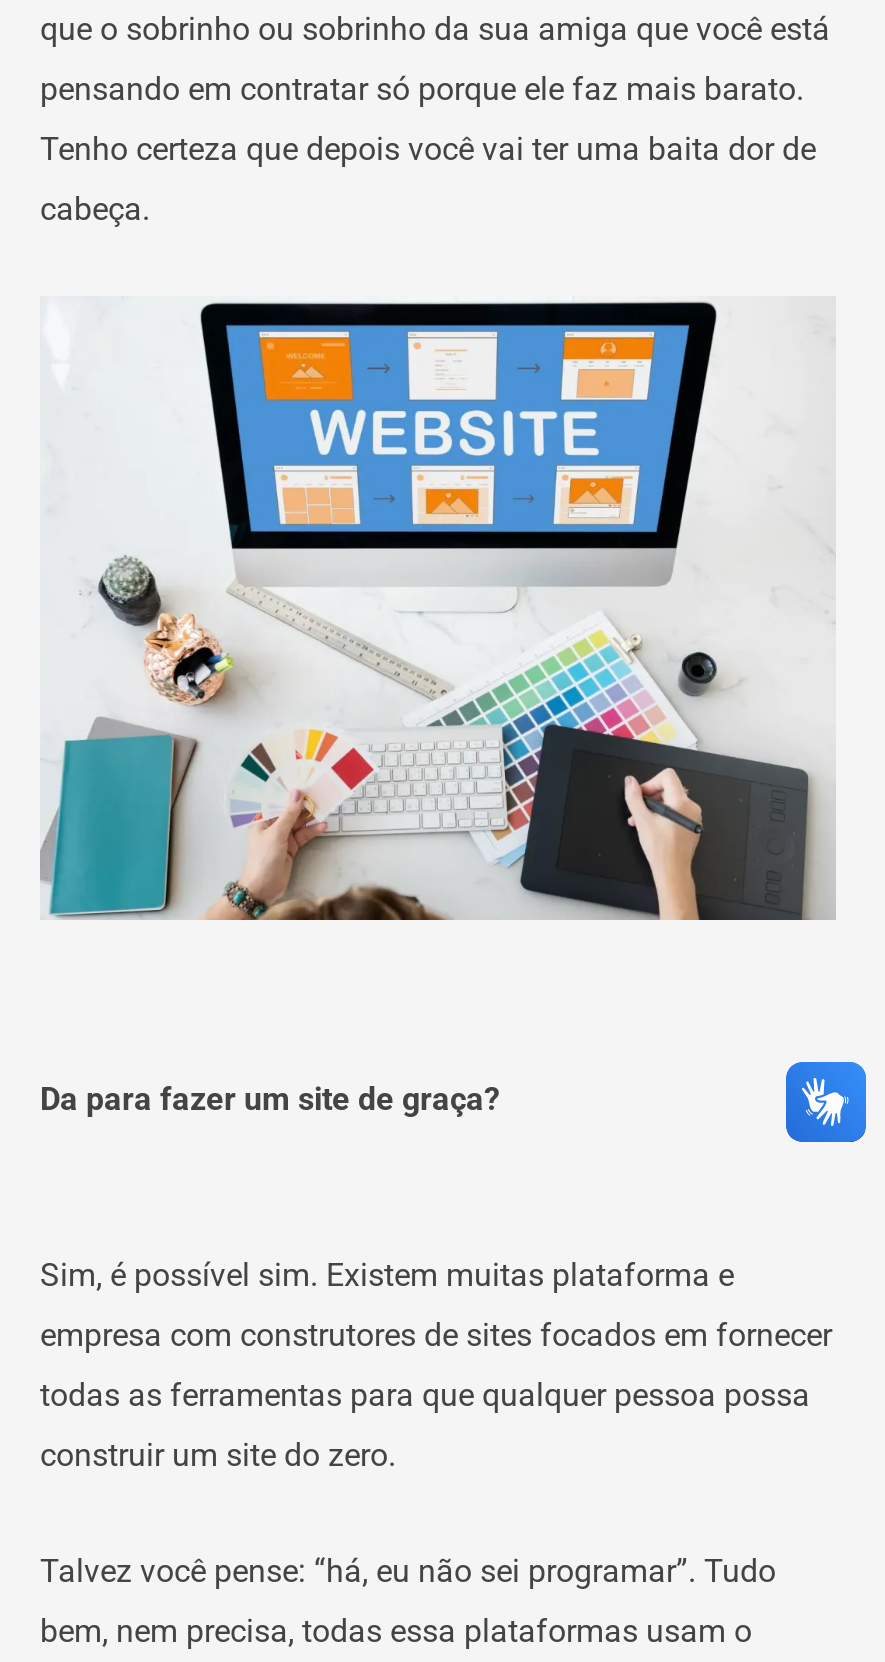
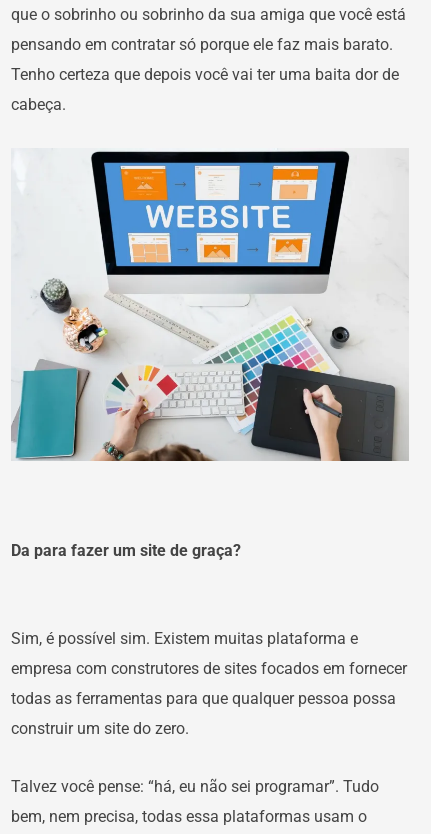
- [image]
